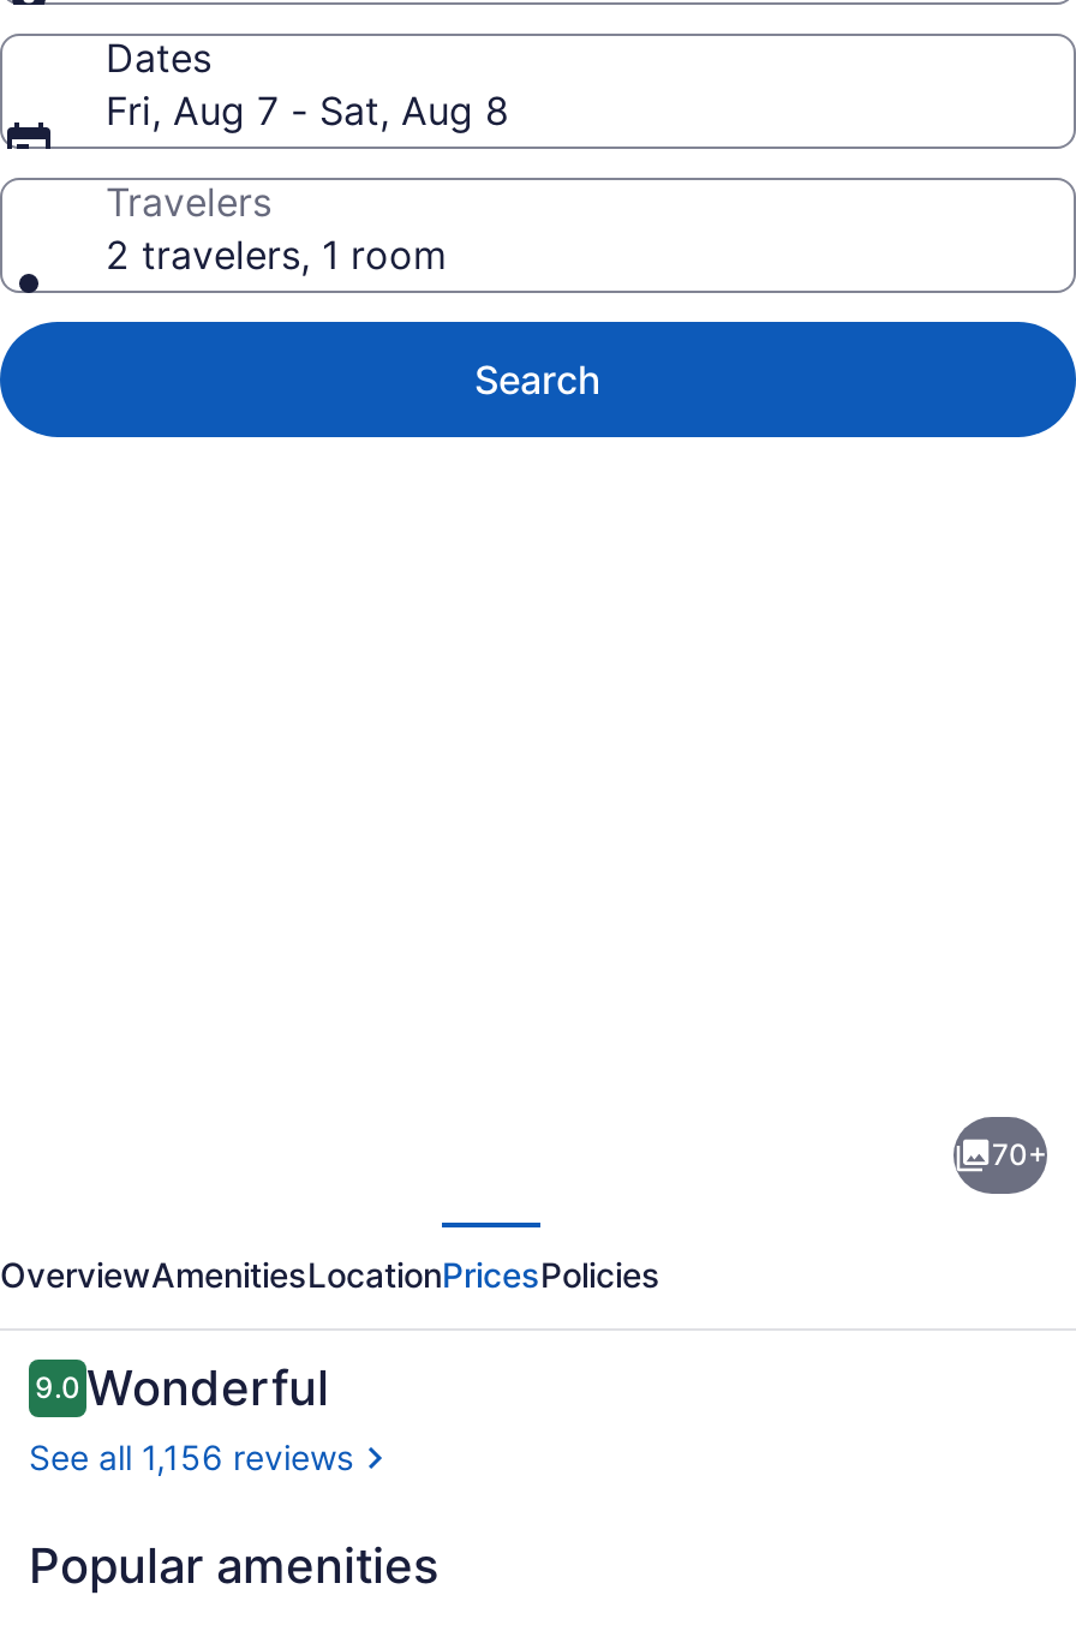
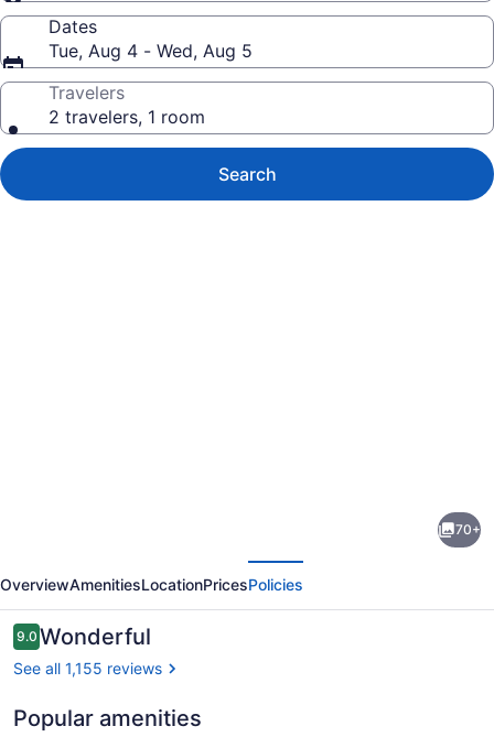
- Fri, Aug 7 - Sat, Aug 8
+ Tue, Aug 4 - Wed, Aug 5

- See all 1,156 reviews
+ See all 1,155 reviews
